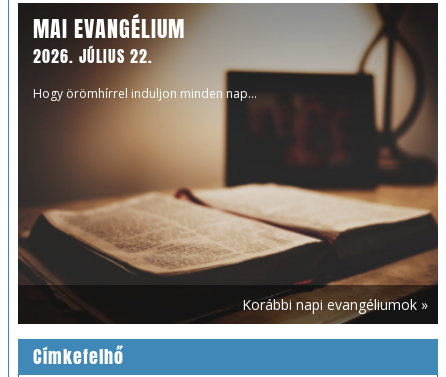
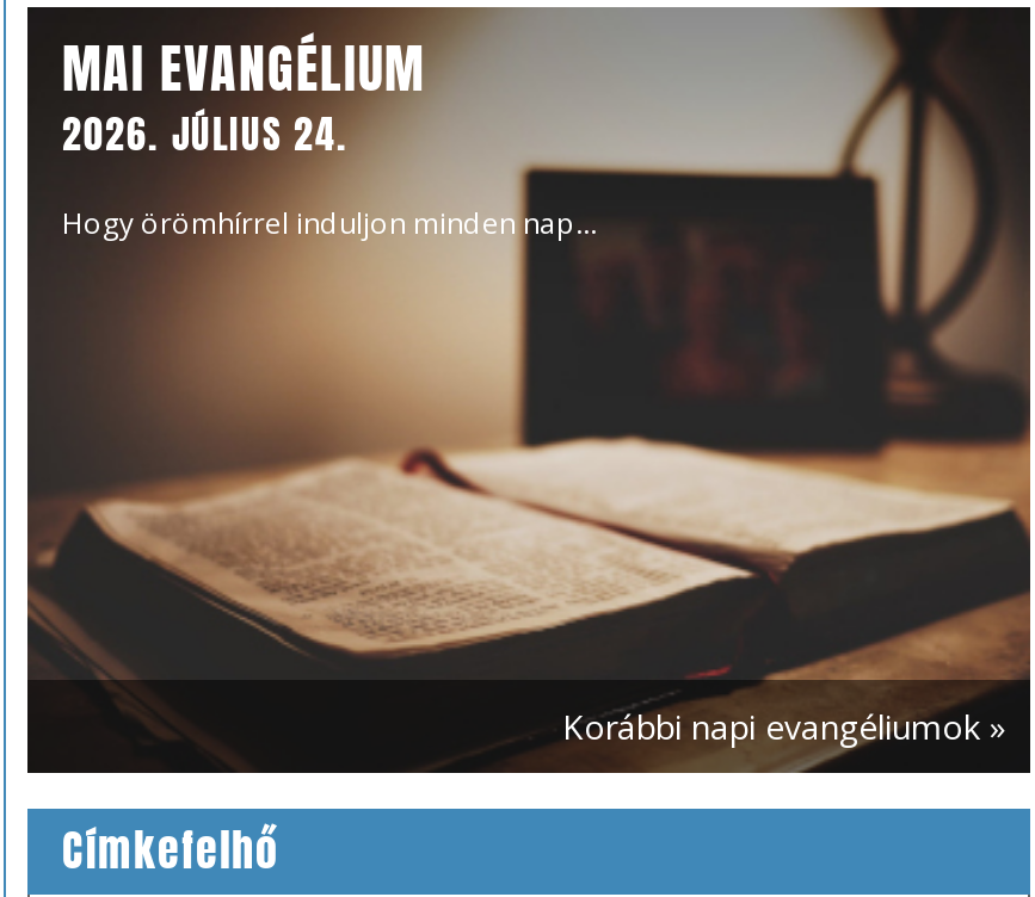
- 2026. JÚLIUS 22.
+ 2026. JÚLIUS 24.
